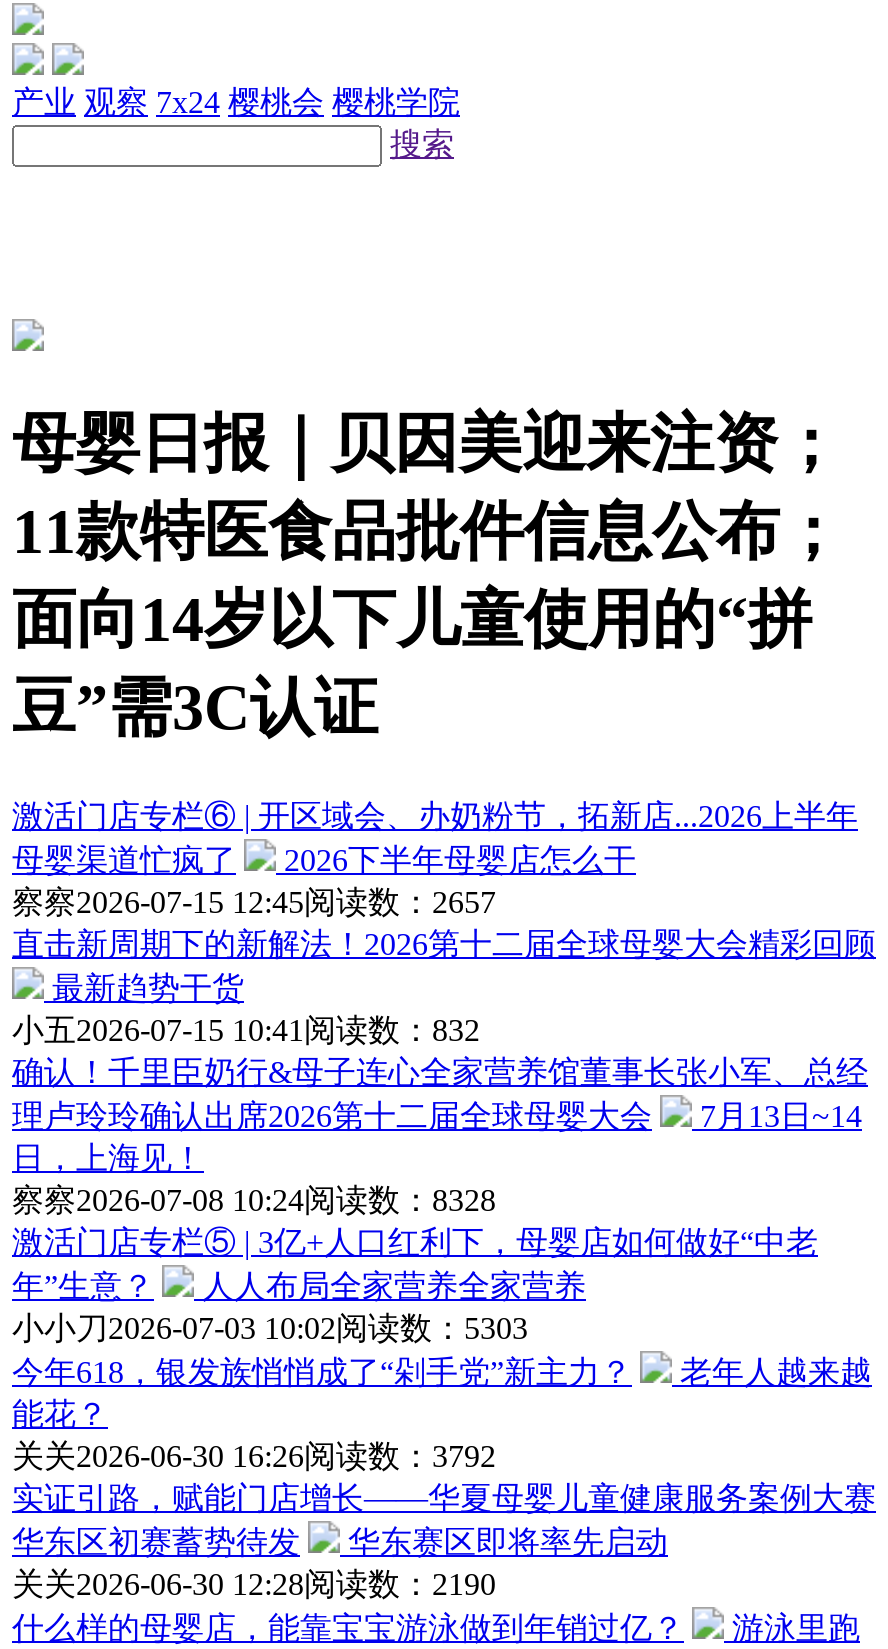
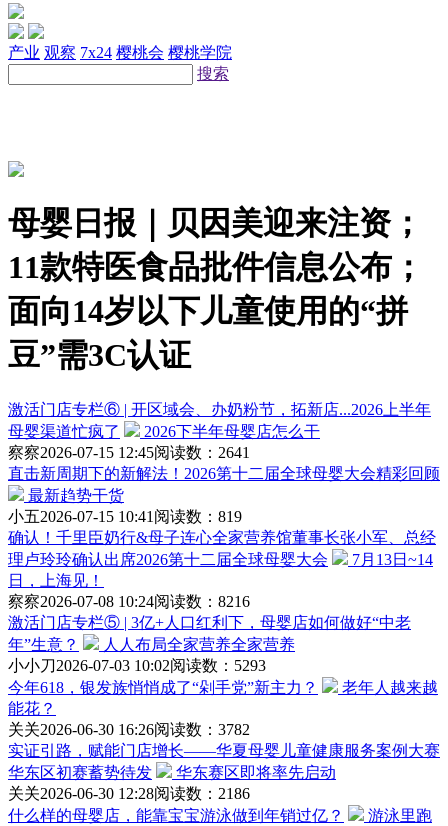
- 察察2026-07-15 12:45阅读数：2657
+ 察察2026-07-15 12:45阅读数：2641

- 小五2026-07-15 10:41阅读数：832
+ 小五2026-07-15 10:41阅读数：819

- 察察2026-07-08 10:24阅读数：8328
+ 察察2026-07-08 10:24阅读数：8216

- 小小刀2026-07-03 10:02阅读数：5303
+ 小小刀2026-07-03 10:02阅读数：5293

- 关关2026-06-30 16:26阅读数：3792
+ 关关2026-06-30 16:26阅读数：3782

- 关关2026-06-30 12:28阅读数：2190
+ 关关2026-06-30 12:28阅读数：2186
